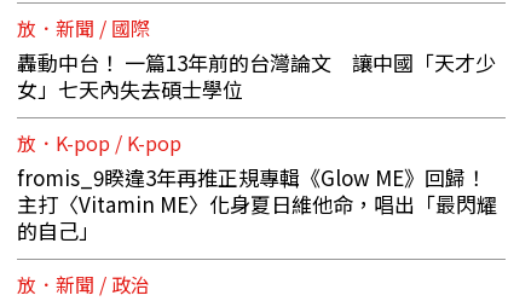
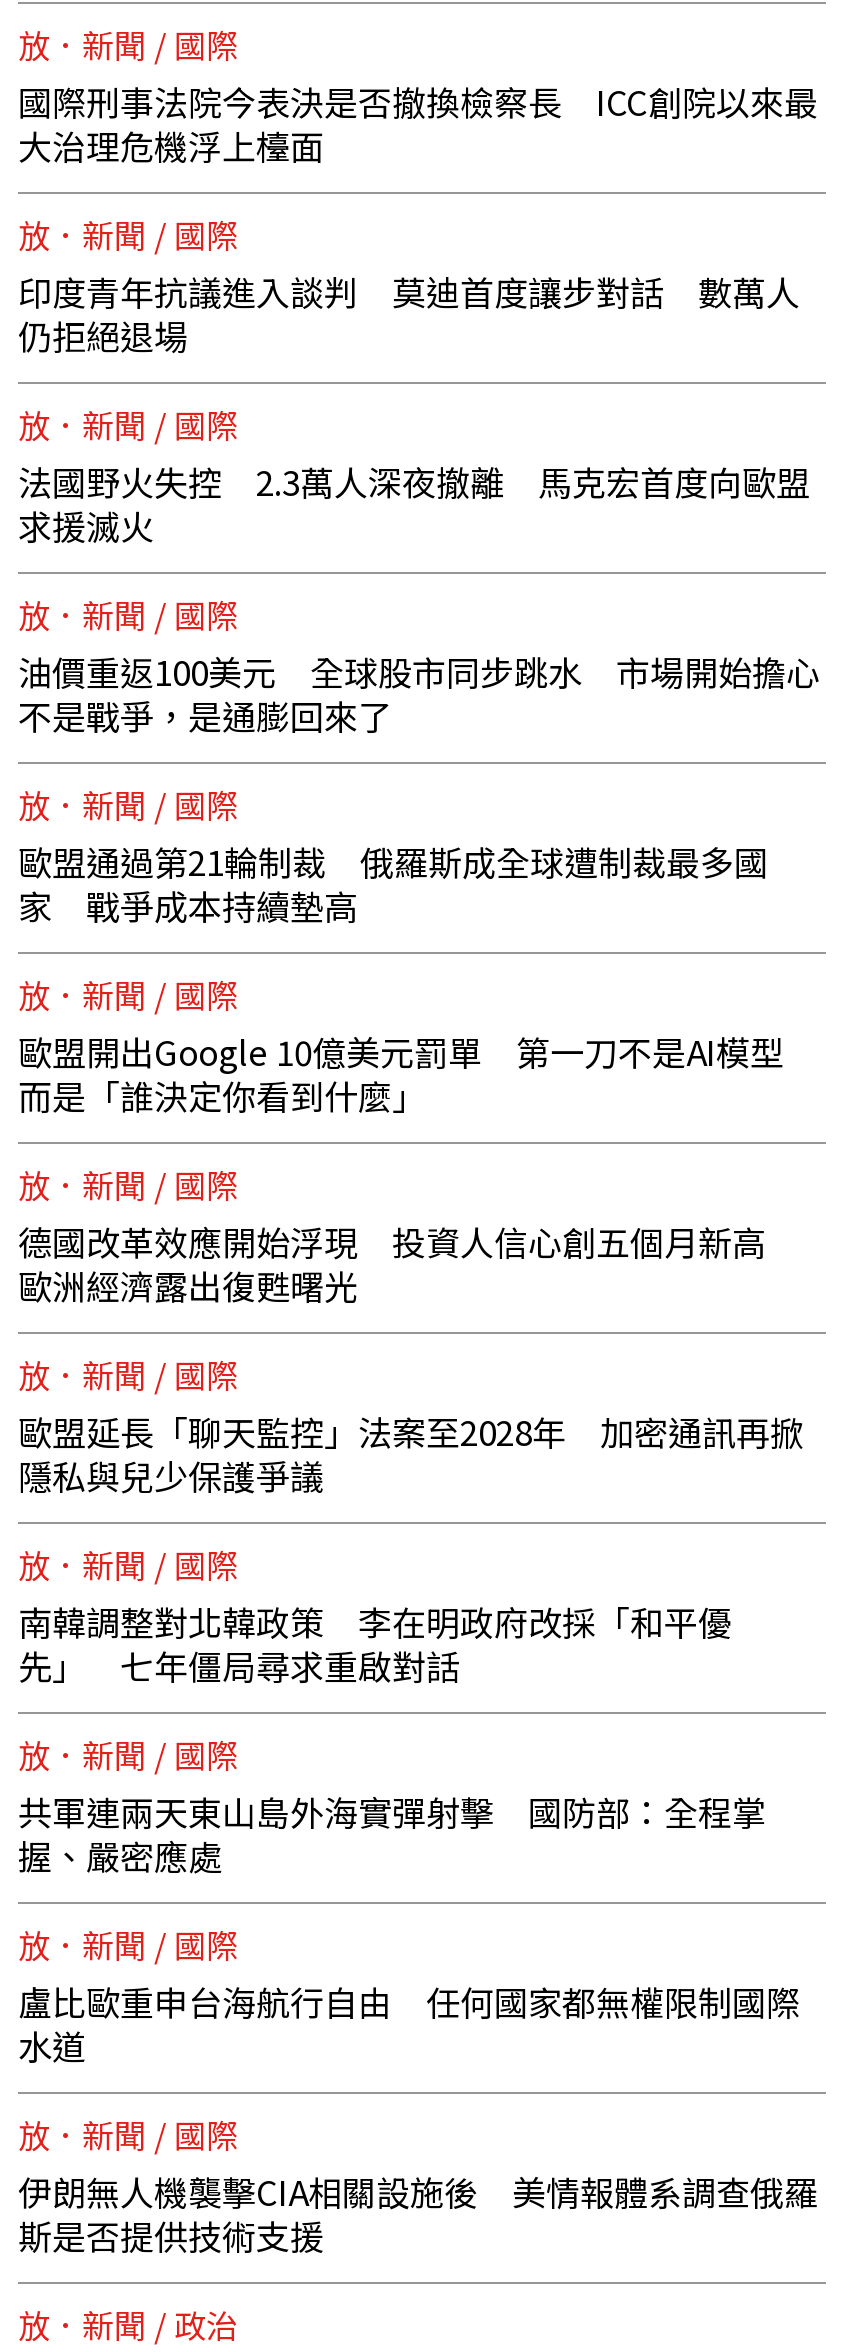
- 轟動中台！ 一篇13年前的台灣論文 讓中國「天才少
- 女」七天內失去碩士學位
- 放．K-pop / K-pop
- fromis_9睽違3年再推正規專輯《Glow ME》回歸！
- 主打〈Vitamin ME〉化身夏日維他命，唱出「最閃耀
- 的自己」
+ 國際刑事法院今表決是否撤換檢察長 ICC創院以來最
+ 大治理危機浮上檯面
+ 放．新聞 / 國際
+ 印度青年抗議進入談判 莫迪首度讓步對話 數萬人
+ 仍拒絕退場
+ 放．新聞 / 國際
+ 法國野火失控 2.3萬人深夜撤離 馬克宏首度向歐盟
+ 求援滅火
+ 放．新聞 / 國際
+ 油價重返100美元 全球股市同步跳水 市場開始擔心
+ 不是戰爭，是通膨回來了
+ 放．新聞 / 國際
+ 歐盟通過第21輪制裁 俄羅斯成全球遭制裁最多國
+ 家 戰爭成本持續墊高
+ 放．新聞 / 國際
+ 歐盟開出Google 10億美元罰單 第一刀不是AI模型
+ 而是「誰決定你看到什麼」
+ 放．新聞 / 國際
+ 德國改革效應開始浮現 投資人信心創五個月新高
+ 歐洲經濟露出復甦曙光
+ 放．新聞 / 國際
+ 歐盟延長「聊天監控」法案至2028年 加密通訊再掀
+ 隱私與兒少保護爭議
+ 放．新聞 / 國際
+ 南韓調整對北韓政策 李在明政府改採「和平優
+ 先」 七年僵局尋求重啟對話
+ 放．新聞 / 國際
+ 共軍連兩天東山島外海實彈射擊 國防部：全程掌
+ 握、嚴密應處
+ 放．新聞 / 國際
+ 盧比歐重申台海航行自由 任何國家都無權限制國際
+ 水道
+ 放．新聞 / 國際
+ 伊朗無人機襲擊CIA相關設施後 美情報體系調查俄羅
+ 斯是否提供技術支援
